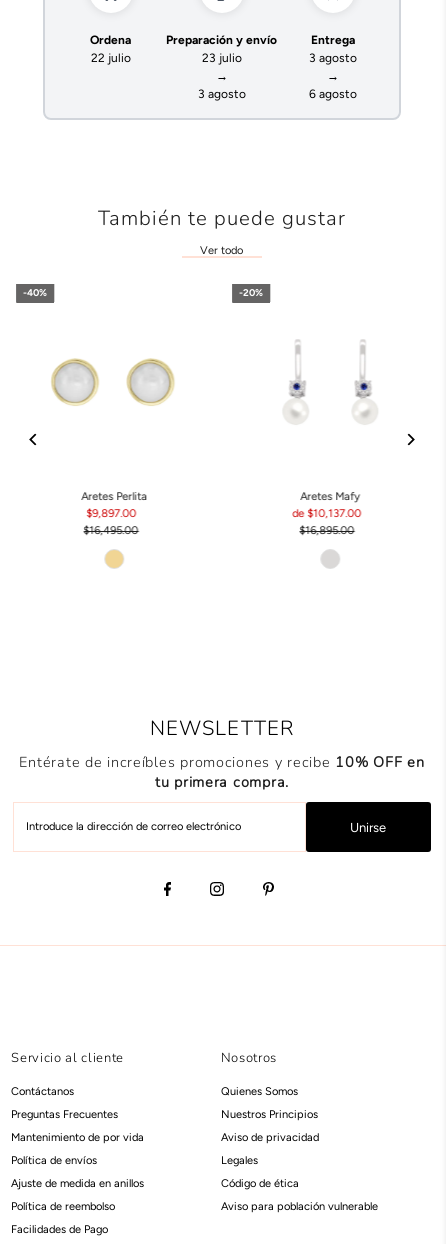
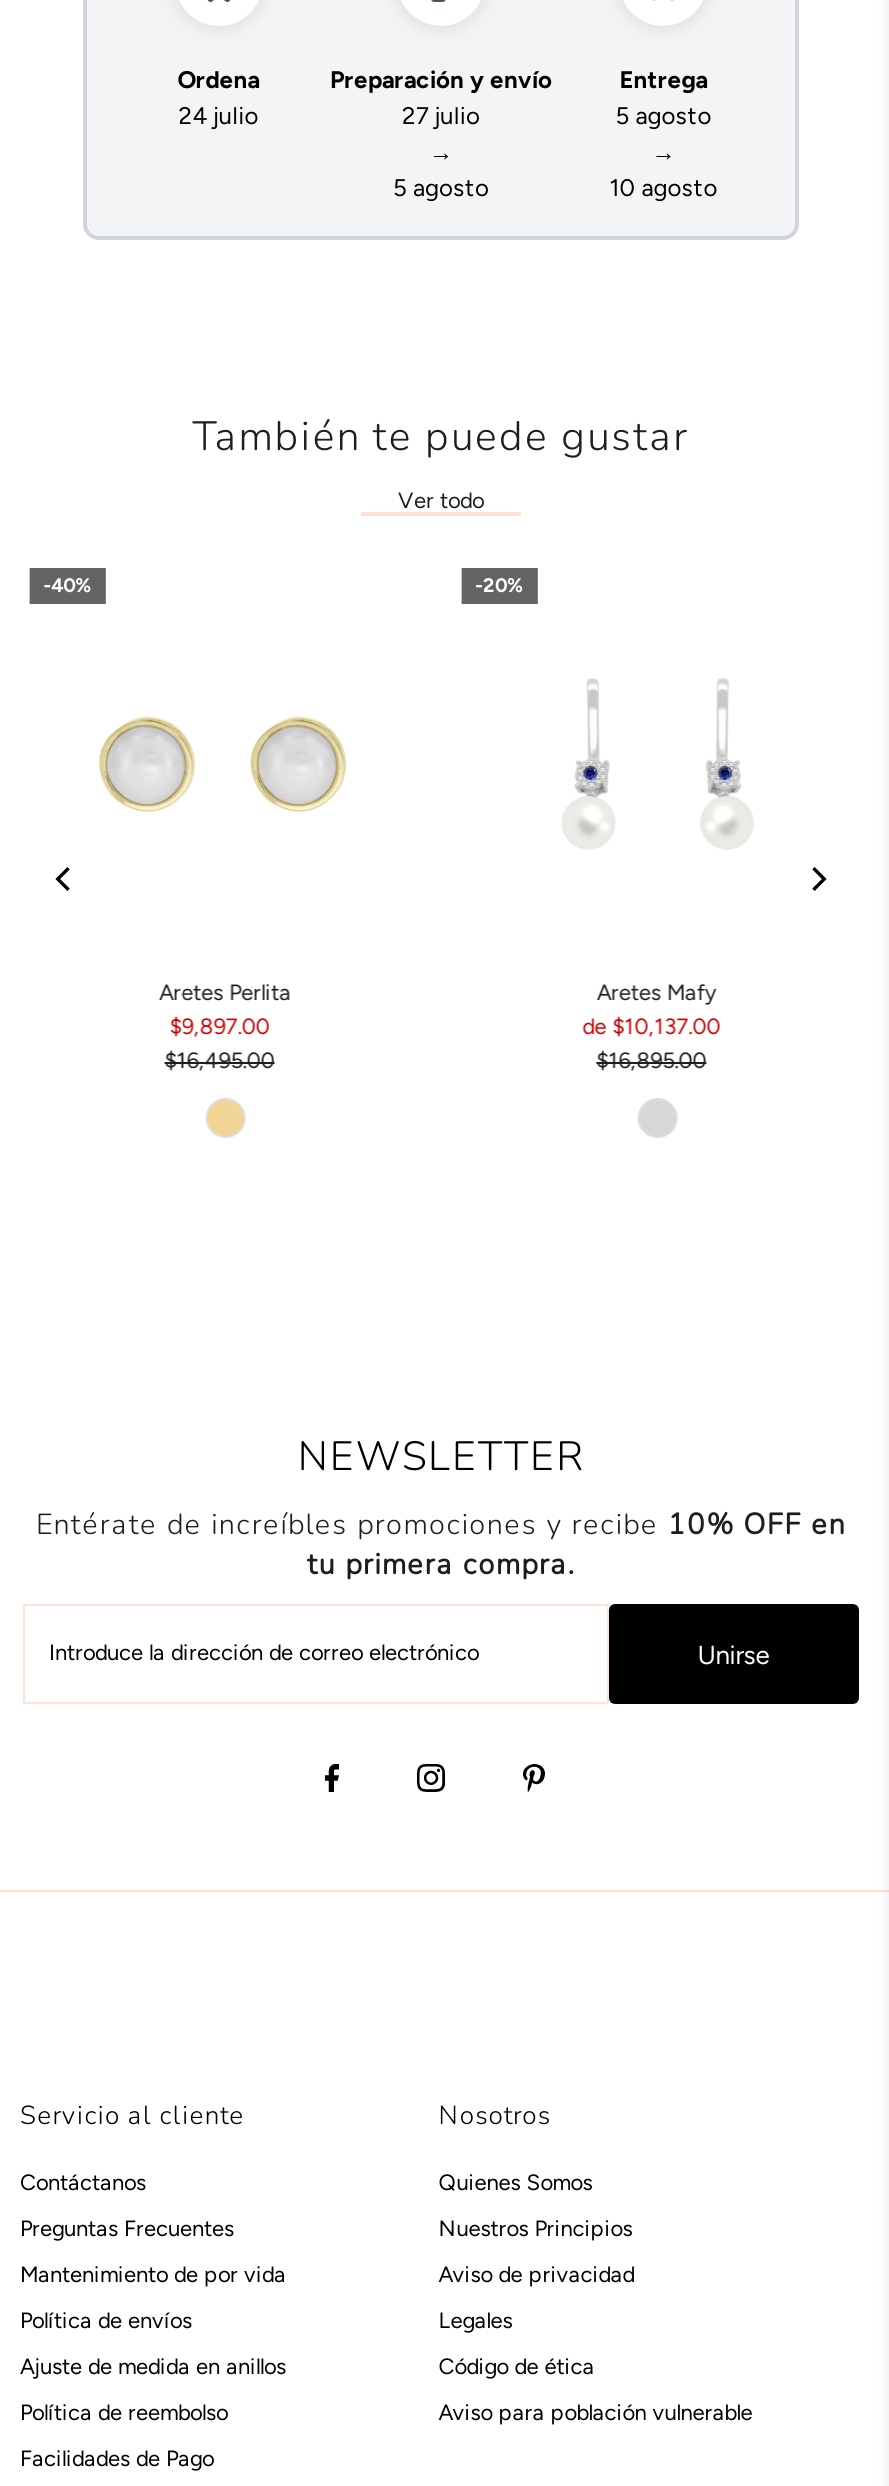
- 22 julio
+ 24 julio

- 23 julio
+ 27 julio

- 3 agosto
+ 5 agosto

- 3 agosto
+ 5 agosto

- 6 agosto
+ 10 agosto
